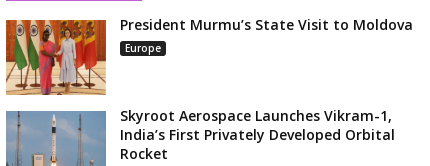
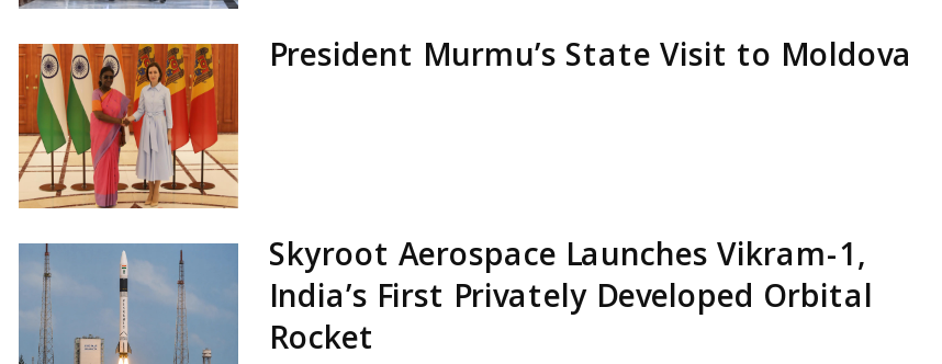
- Europe
